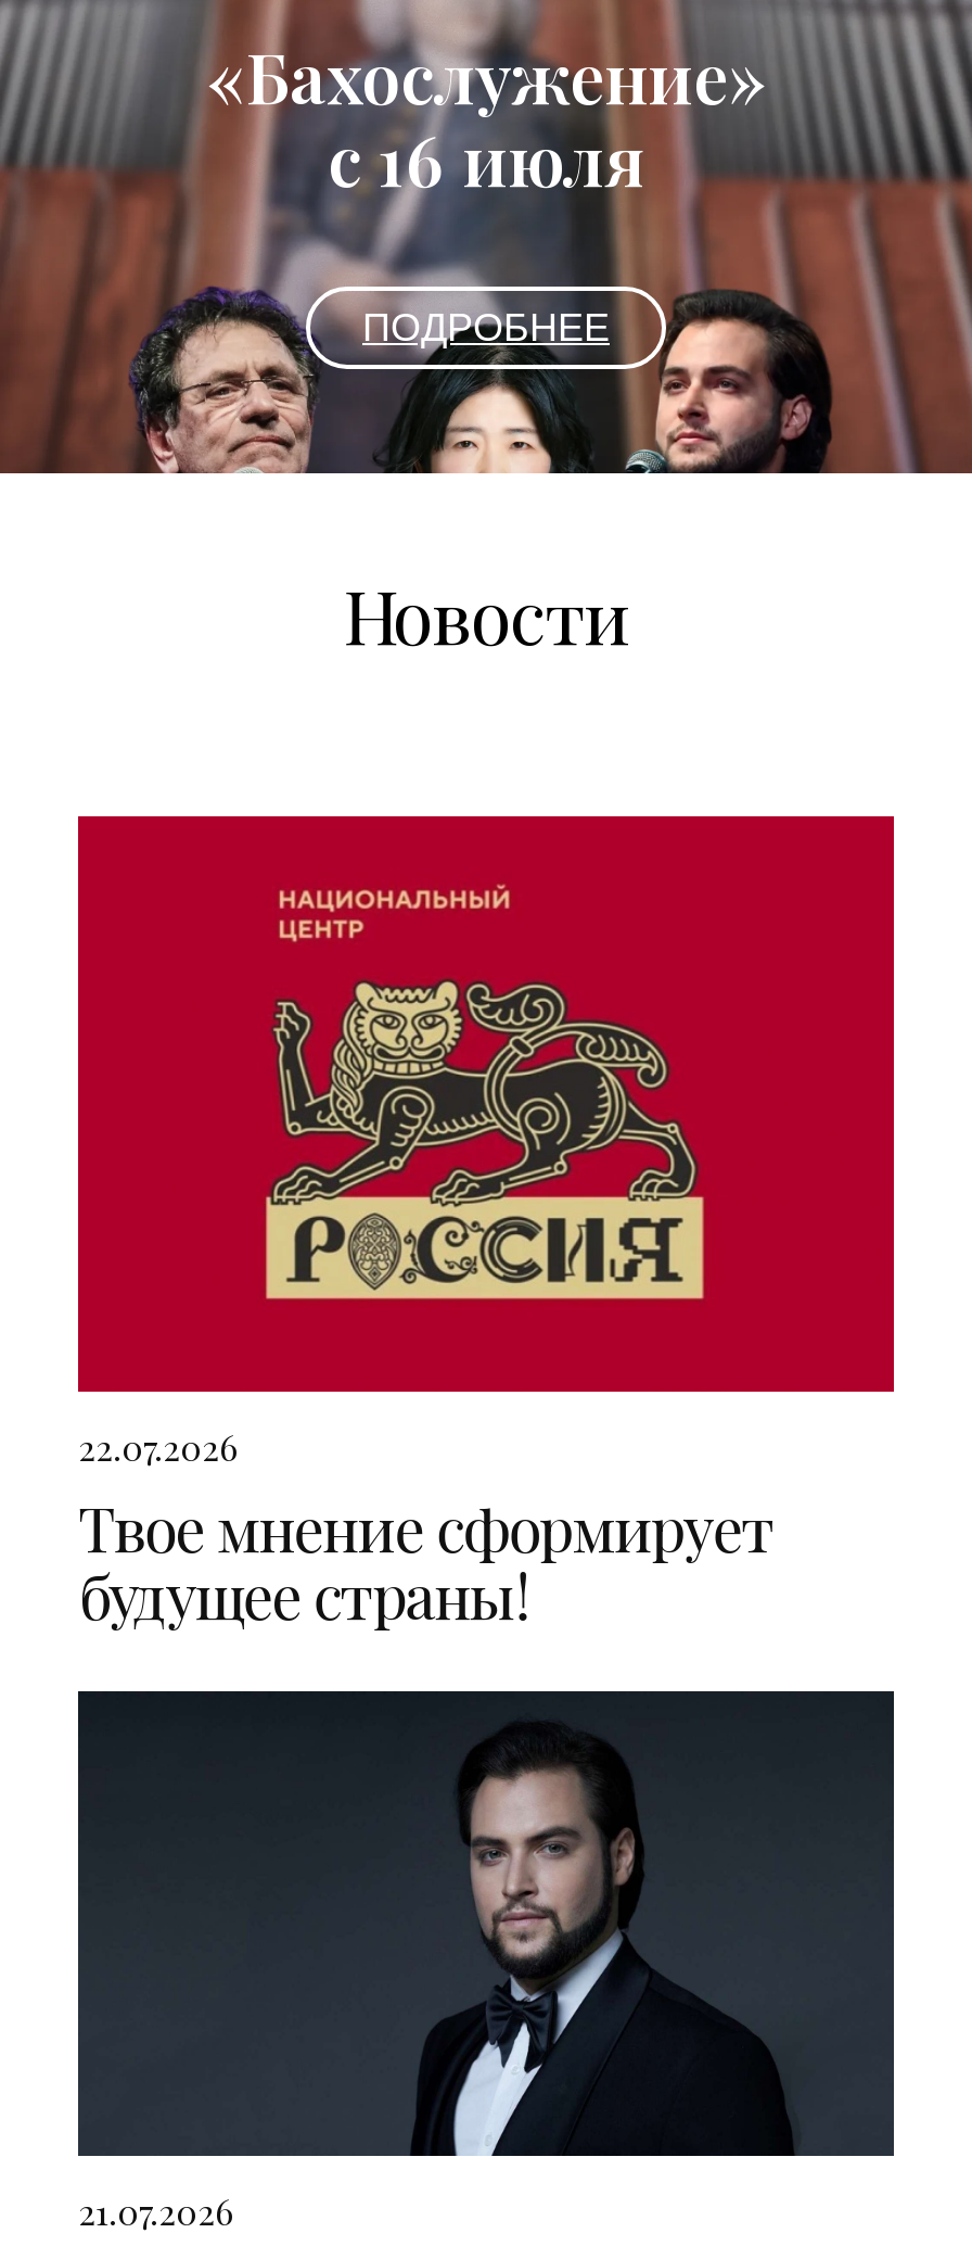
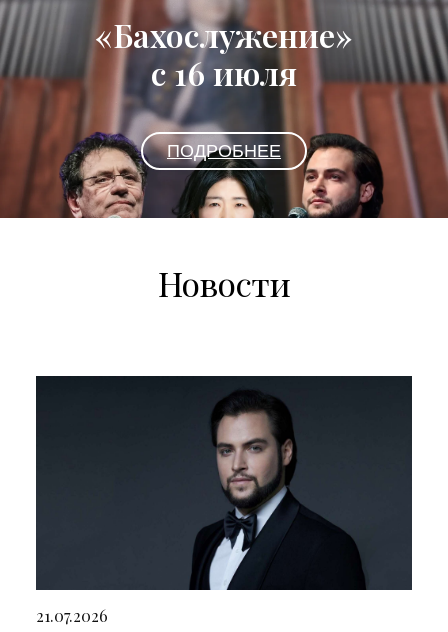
- [image]
- 22.07.2026
- Твое мнение сформирует
- будущее страны!
